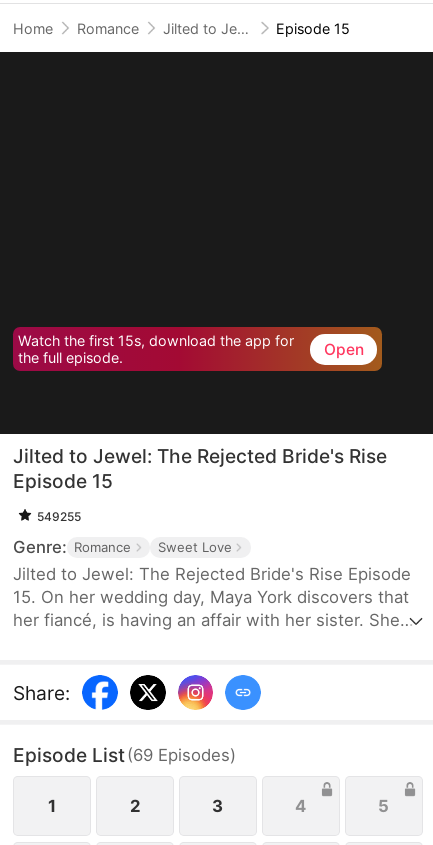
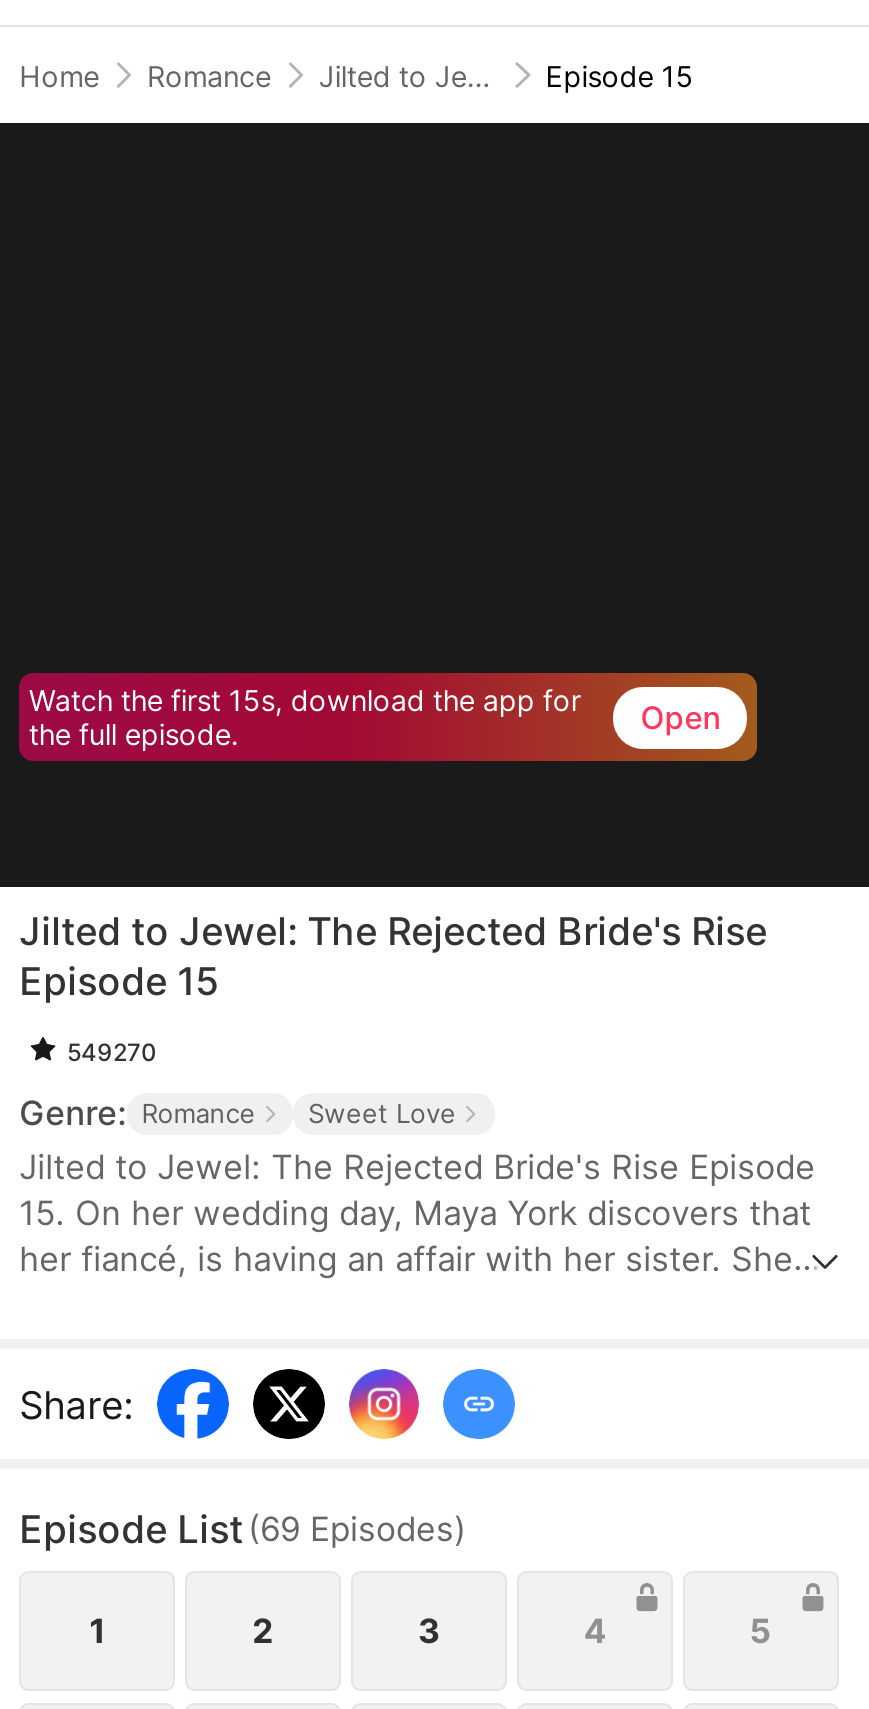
- 549255
+ 549270
